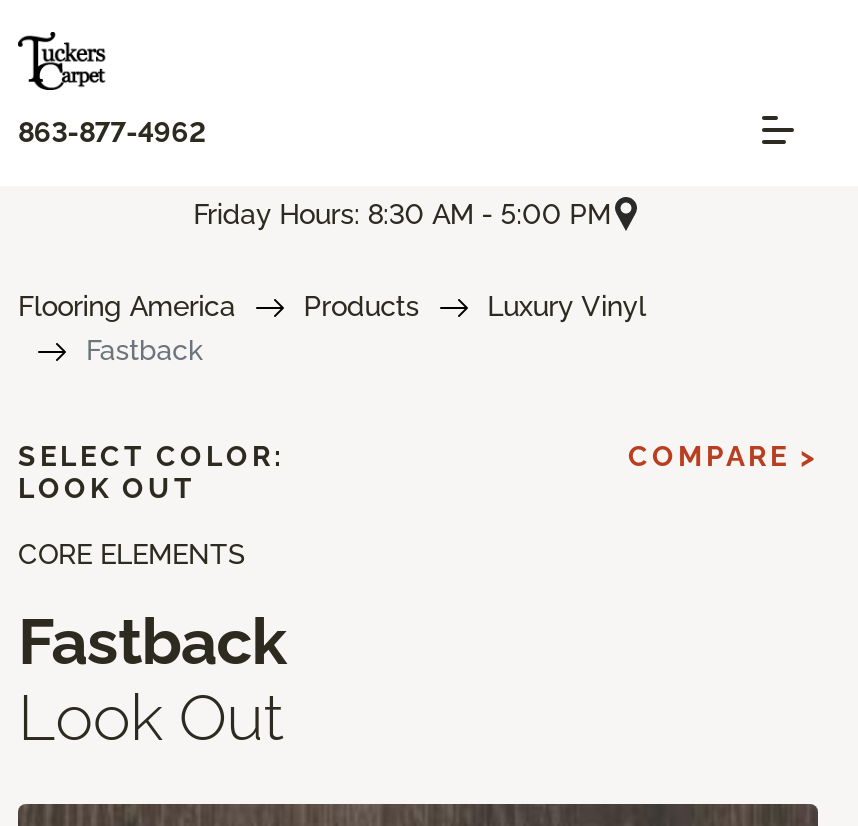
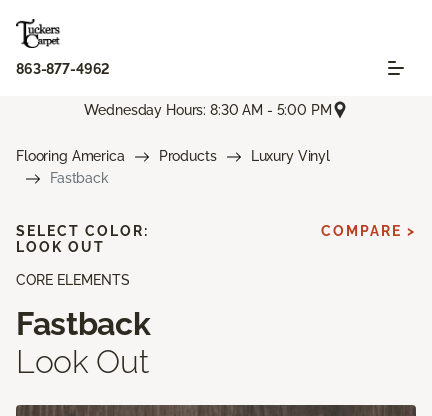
- Friday Hours: 8:30 AM - 5:00 PM
+ Wednesday Hours: 8:30 AM - 5:00 PM
